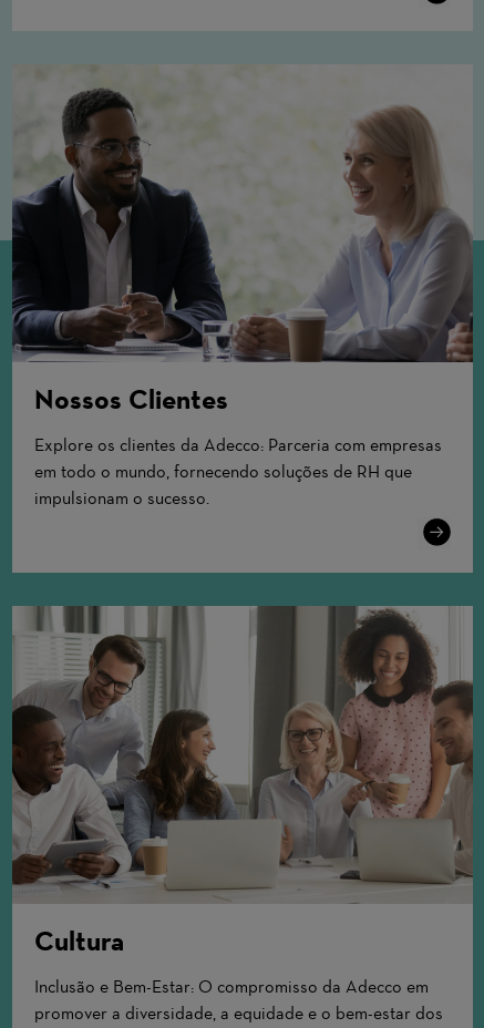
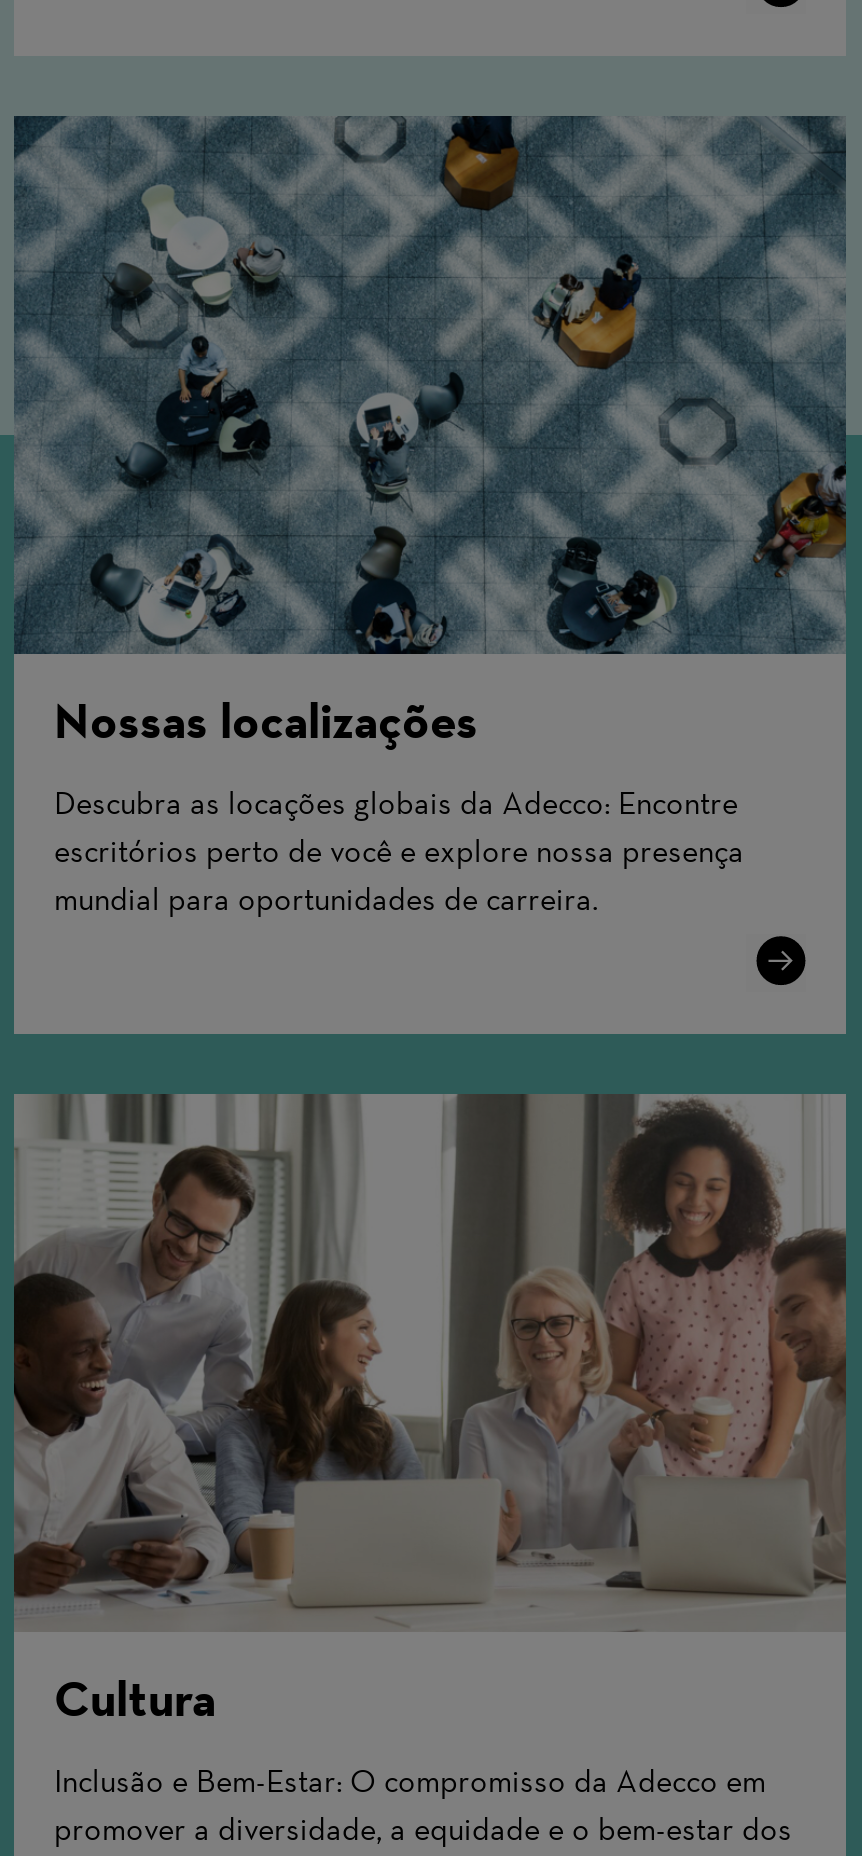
- [image]
- Nossos Clientes
+ [image]
+ Nossas localizações

- Explore os clientes da Adecco: Parceria com empresas
- em todo o mundo, fornecendo soluções de RH que
- impulsionam o sucesso.
+ Descubra as locações globais da Adecco: Encontre
+ escritórios perto de você e explore nossa presença
+ mundial para oportunidades de carreira.
